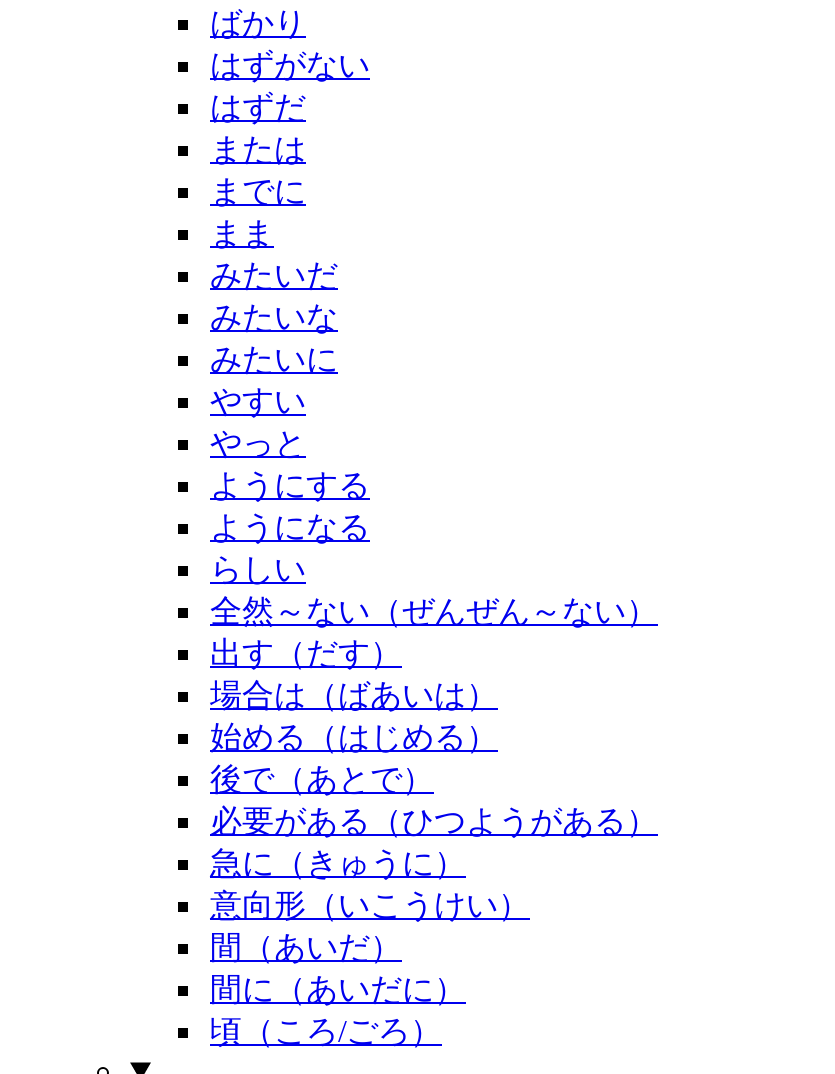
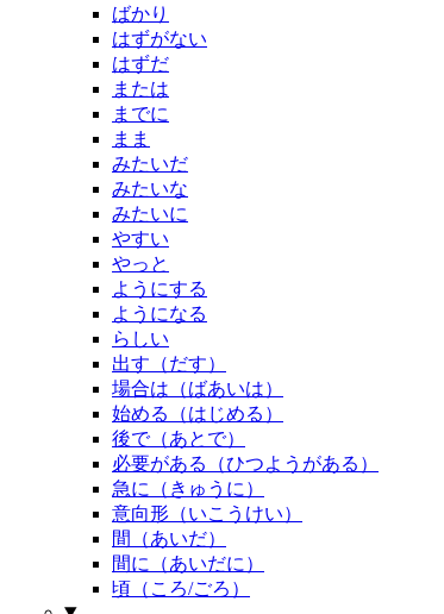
- 全然～ない（ぜんぜん～ない）
